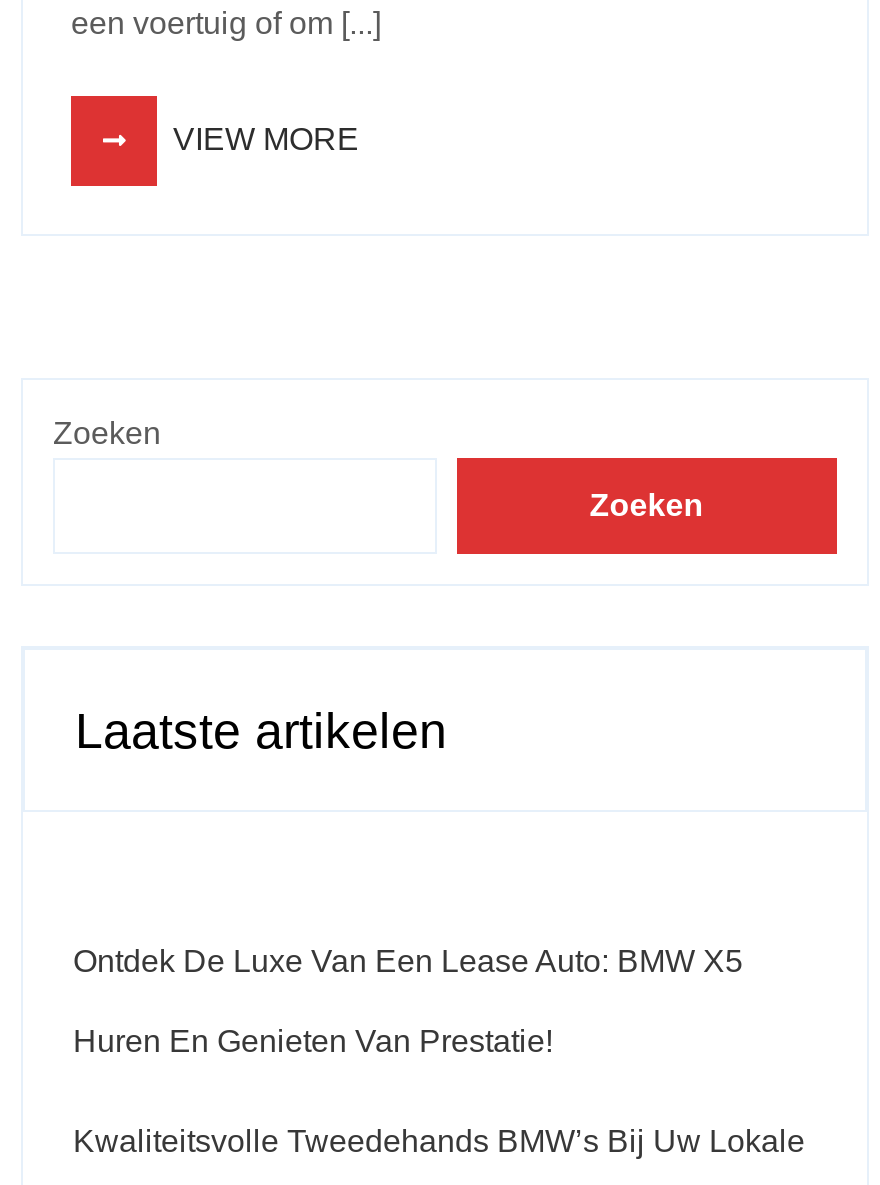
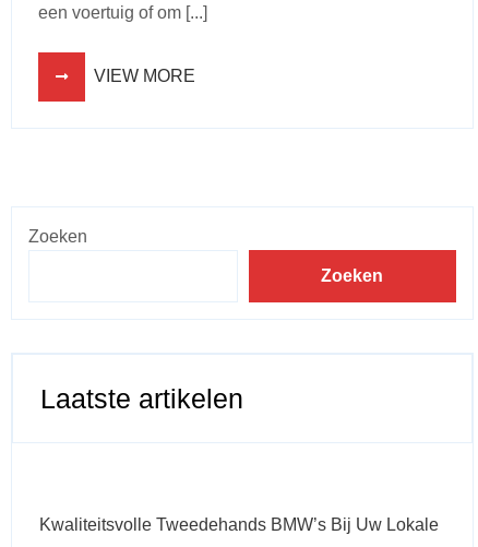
- Ontdek De Luxe Van Een Lease Auto: BMW X5
- Huren En Genieten Van Prestatie!
